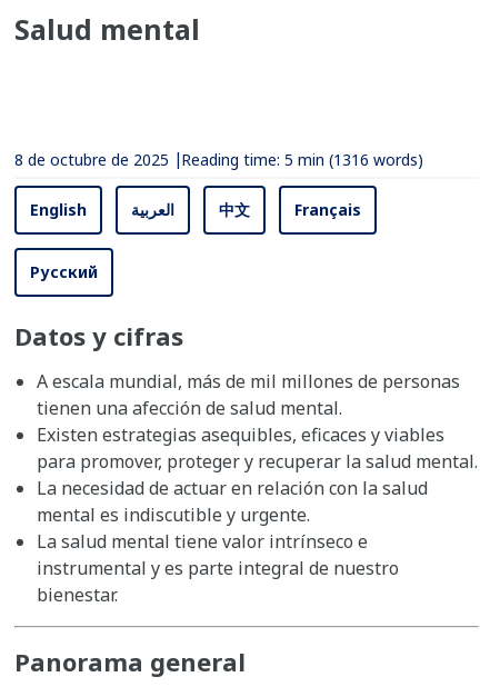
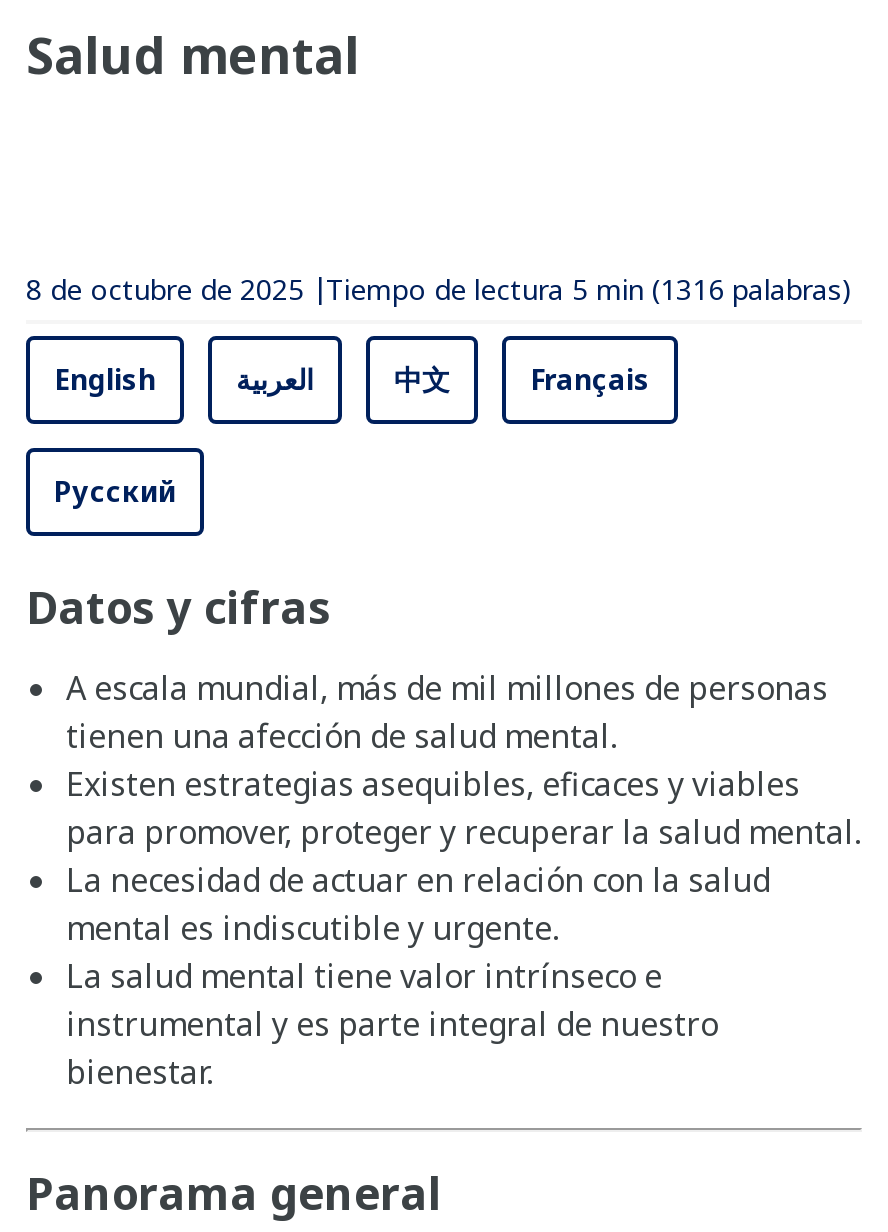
- 8 de octubre de 2025 Reading time: 5 min (1316 words)
+ 8 de octubre de 2025 Tiempo de lectura 5 min (1316 palabras)
